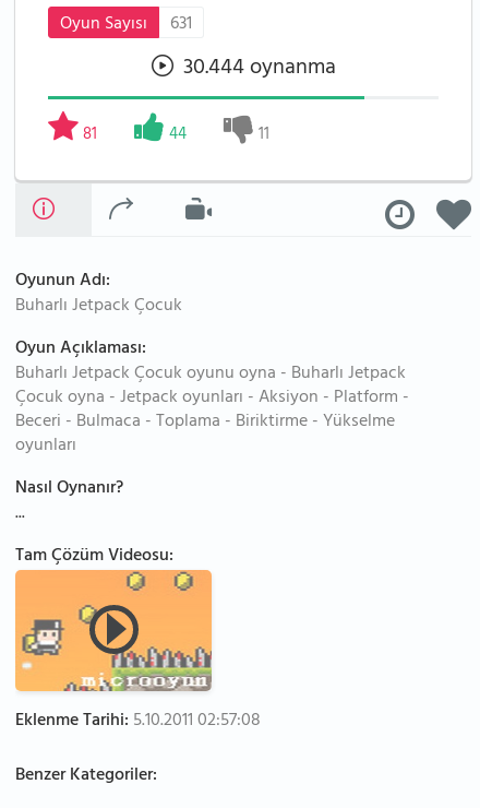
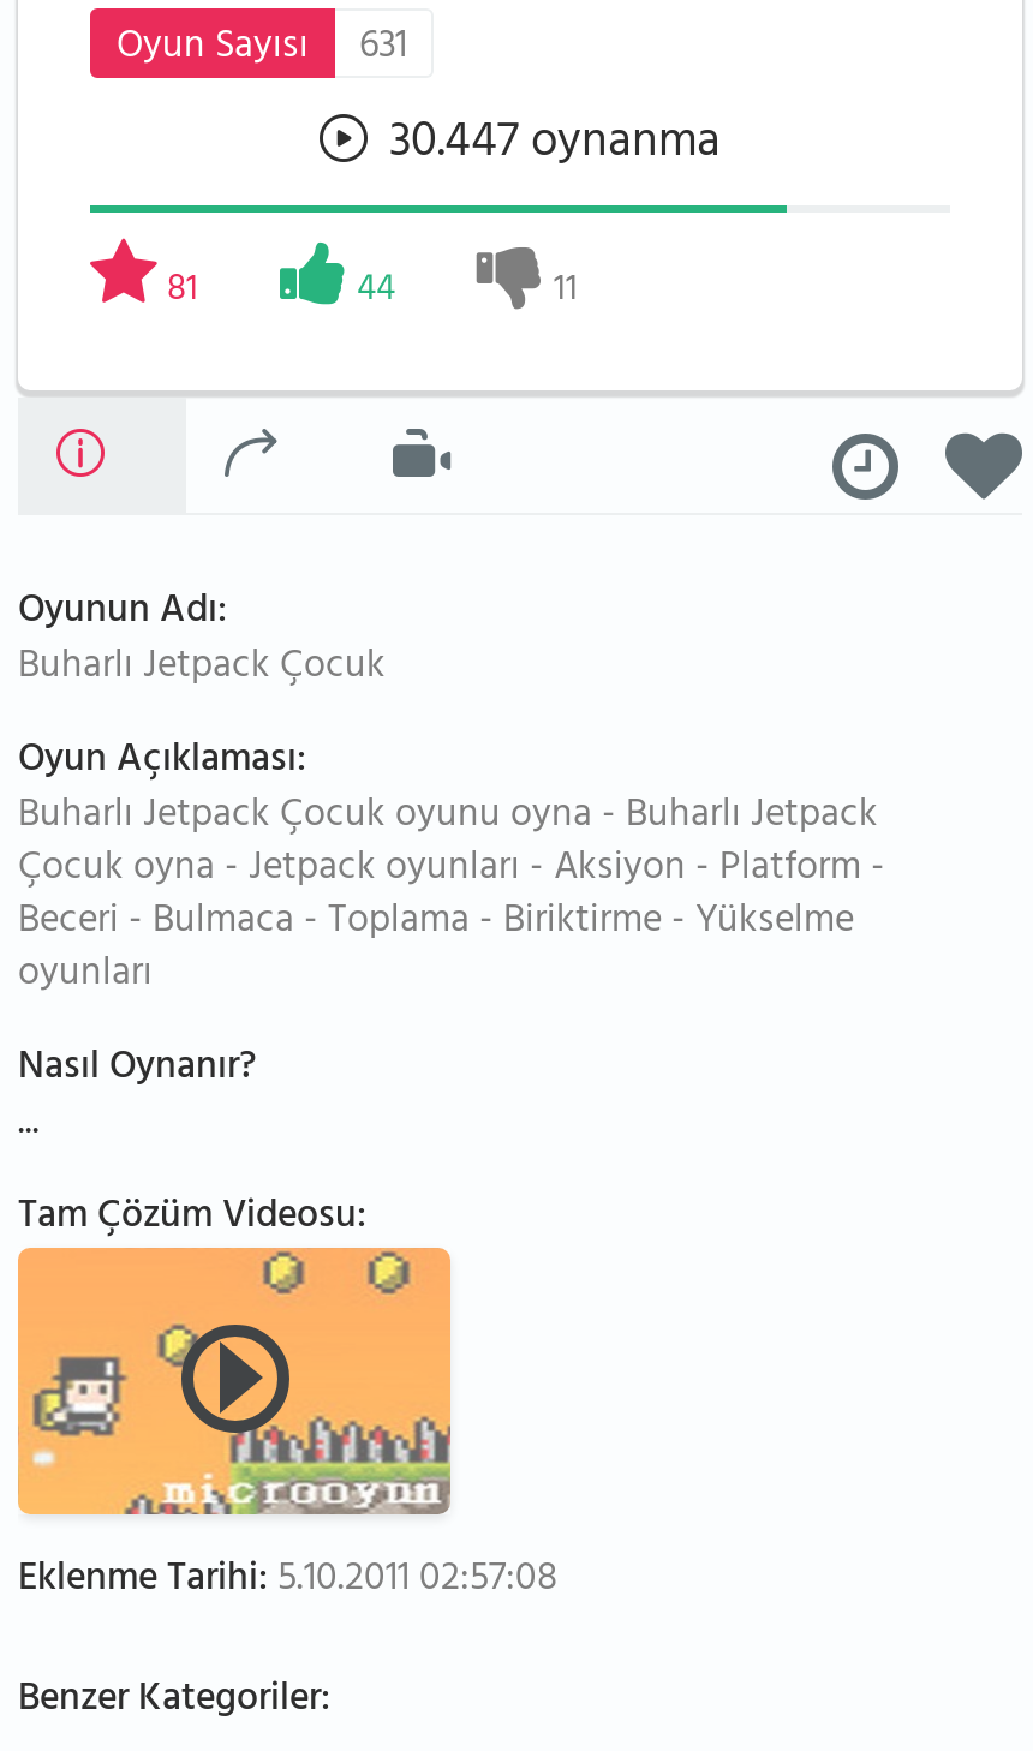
- 30.444 oynanma
+ 30.447 oynanma
